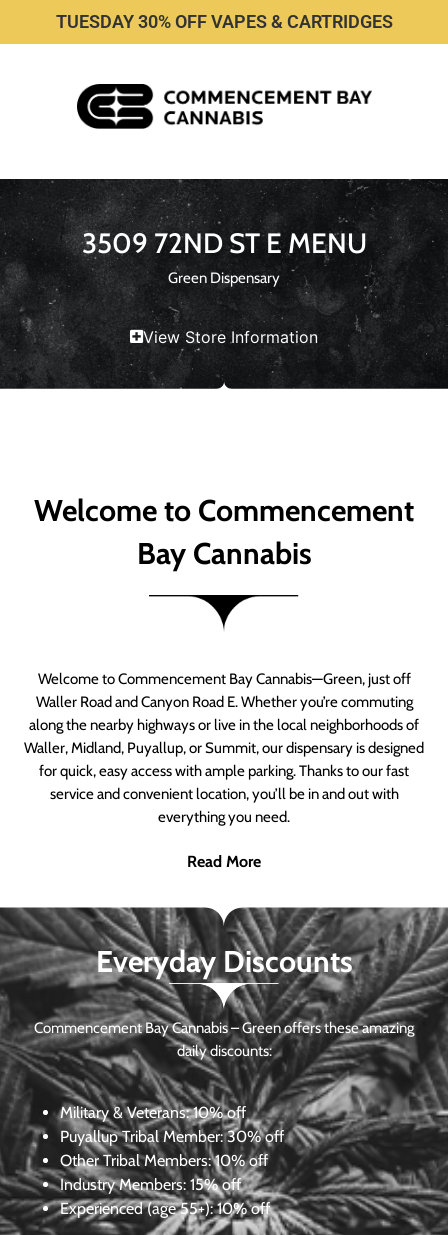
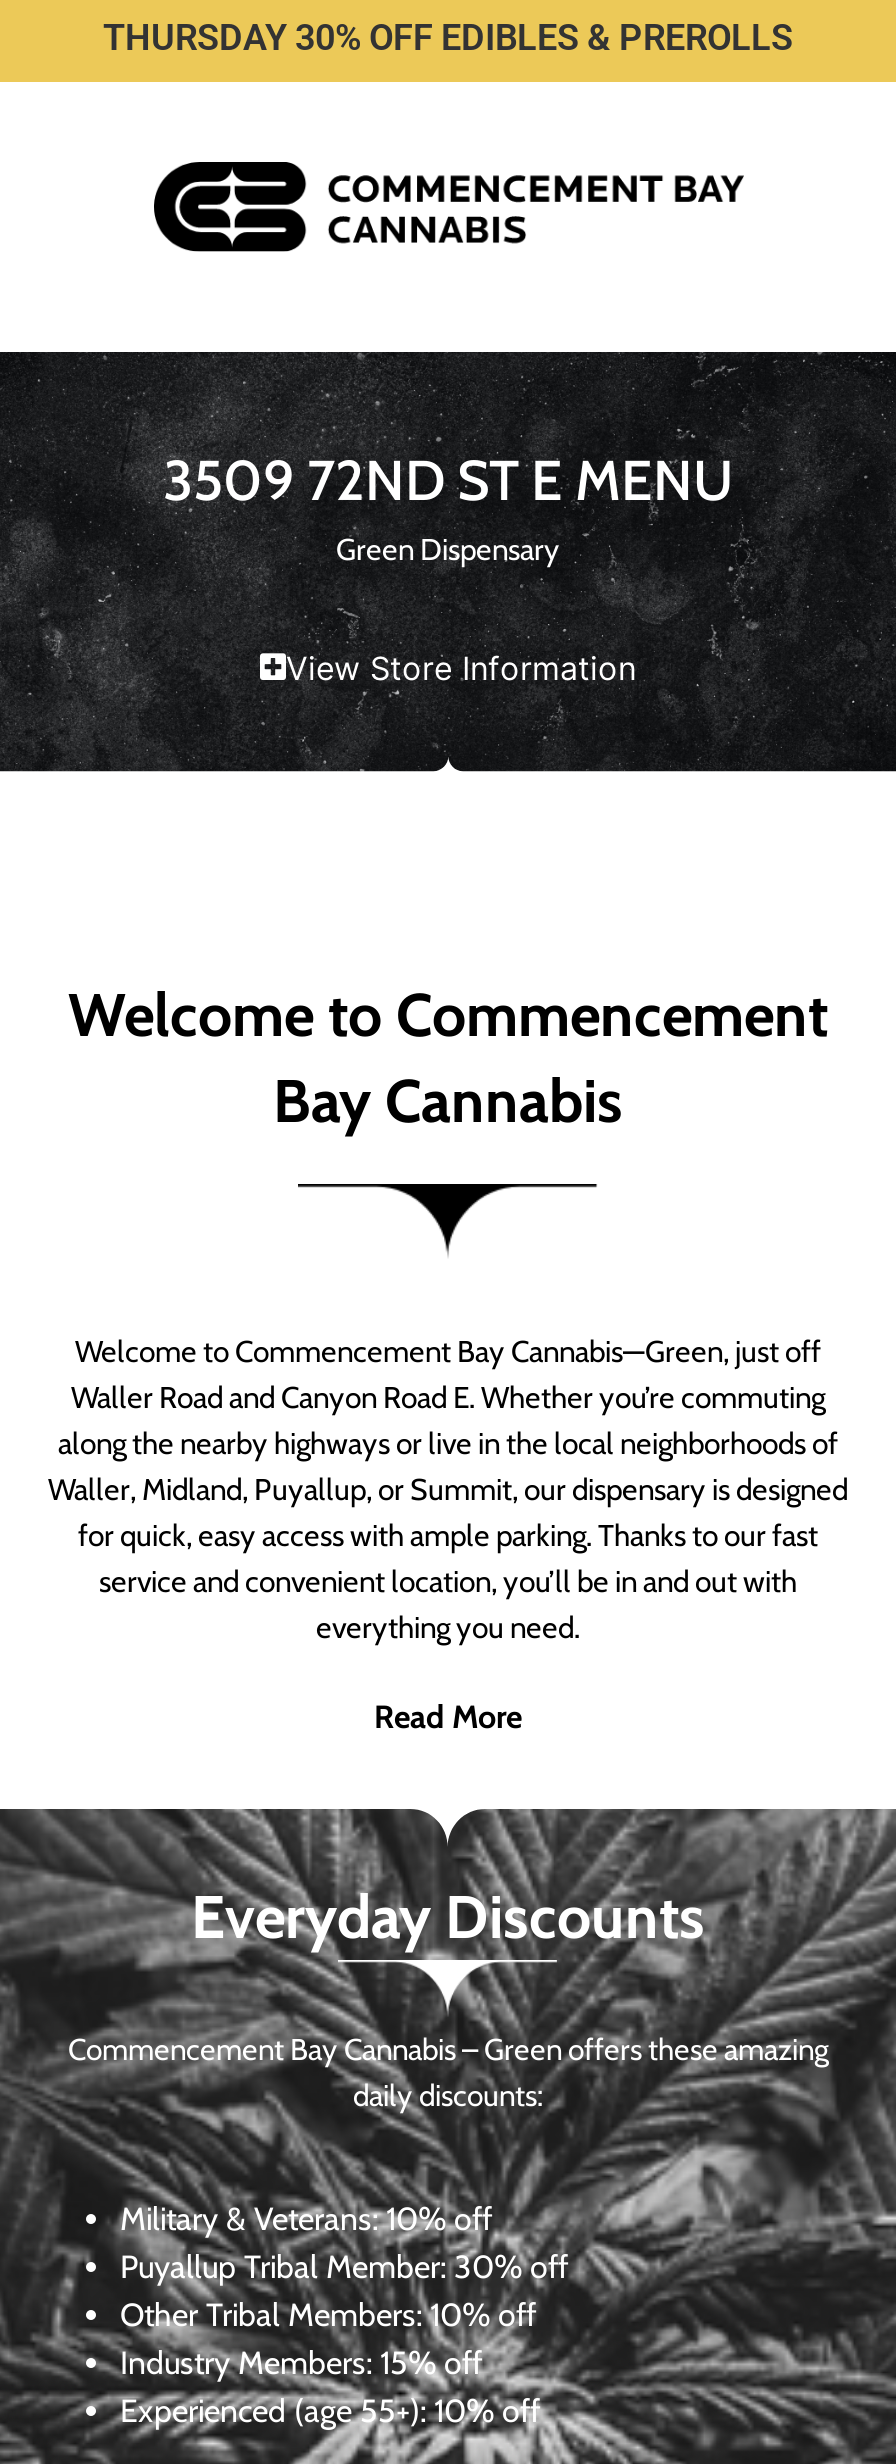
- TUESDAY 30% OFF VAPES & CARTRIDGES
+ THURSDAY 30% OFF EDIBLES & PREROLLS
